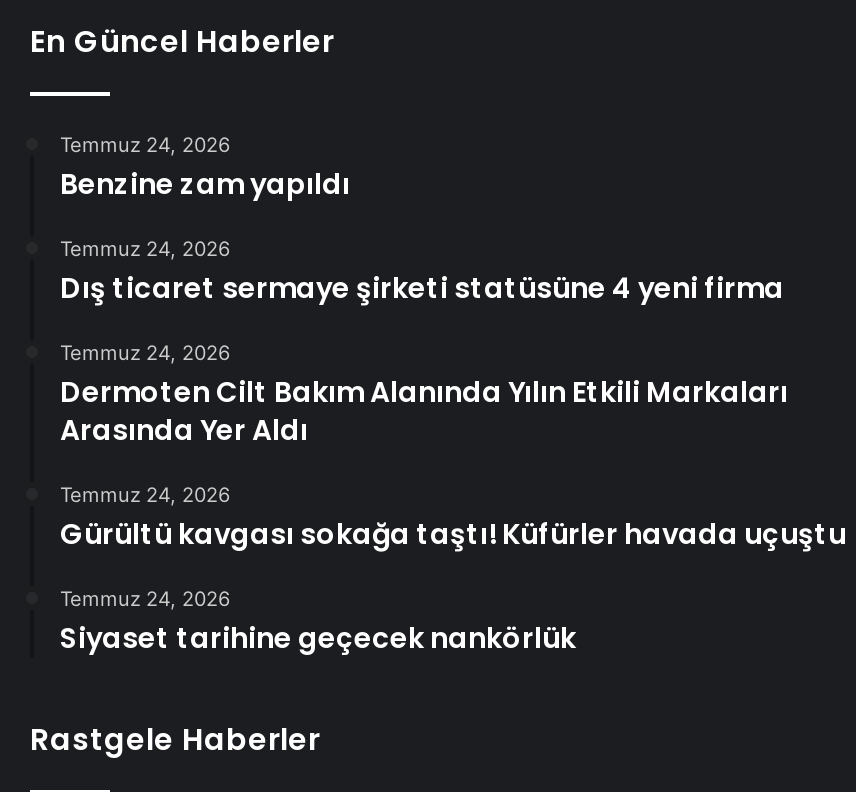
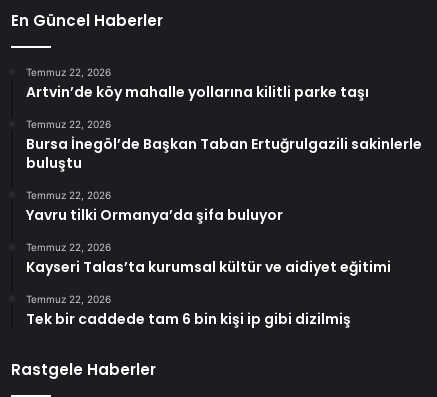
- Temmuz 24, 2026
- Benzine zam yapıldı
+ Temmuz 22, 2026
+ Artvin’de köy mahalle yollarına kilitli parke taşı

- Temmuz 24, 2026
- Dış ticaret sermaye şirketi statüsüne 4 yeni firma
+ Temmuz 22, 2026
+ Bursa İnegöl’de Başkan Taban Ertuğrulgazili sakinlerle
+ buluştu

- Temmuz 24, 2026
- Dermoten Cilt Bakım Alanında Yılın Etkili Markaları
- Arasında Yer Aldı
+ Temmuz 22, 2026
+ Yavru tilki Ormanya’da şifa buluyor

- Temmuz 24, 2026
- Gürültü kavgası sokağa taştı! Küfürler havada uçuştu
+ Temmuz 22, 2026
+ Kayseri Talas’ta kurumsal kültür ve aidiyet eğitimi

- Temmuz 24, 2026
- Siyaset tarihine geçecek nankörlük
+ Temmuz 22, 2026
+ Tek bir caddede tam 6 bin kişi ip gibi dizilmiş
